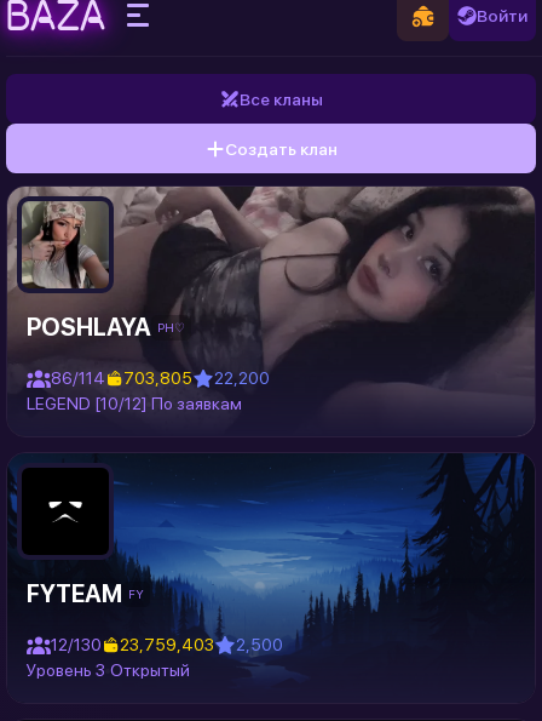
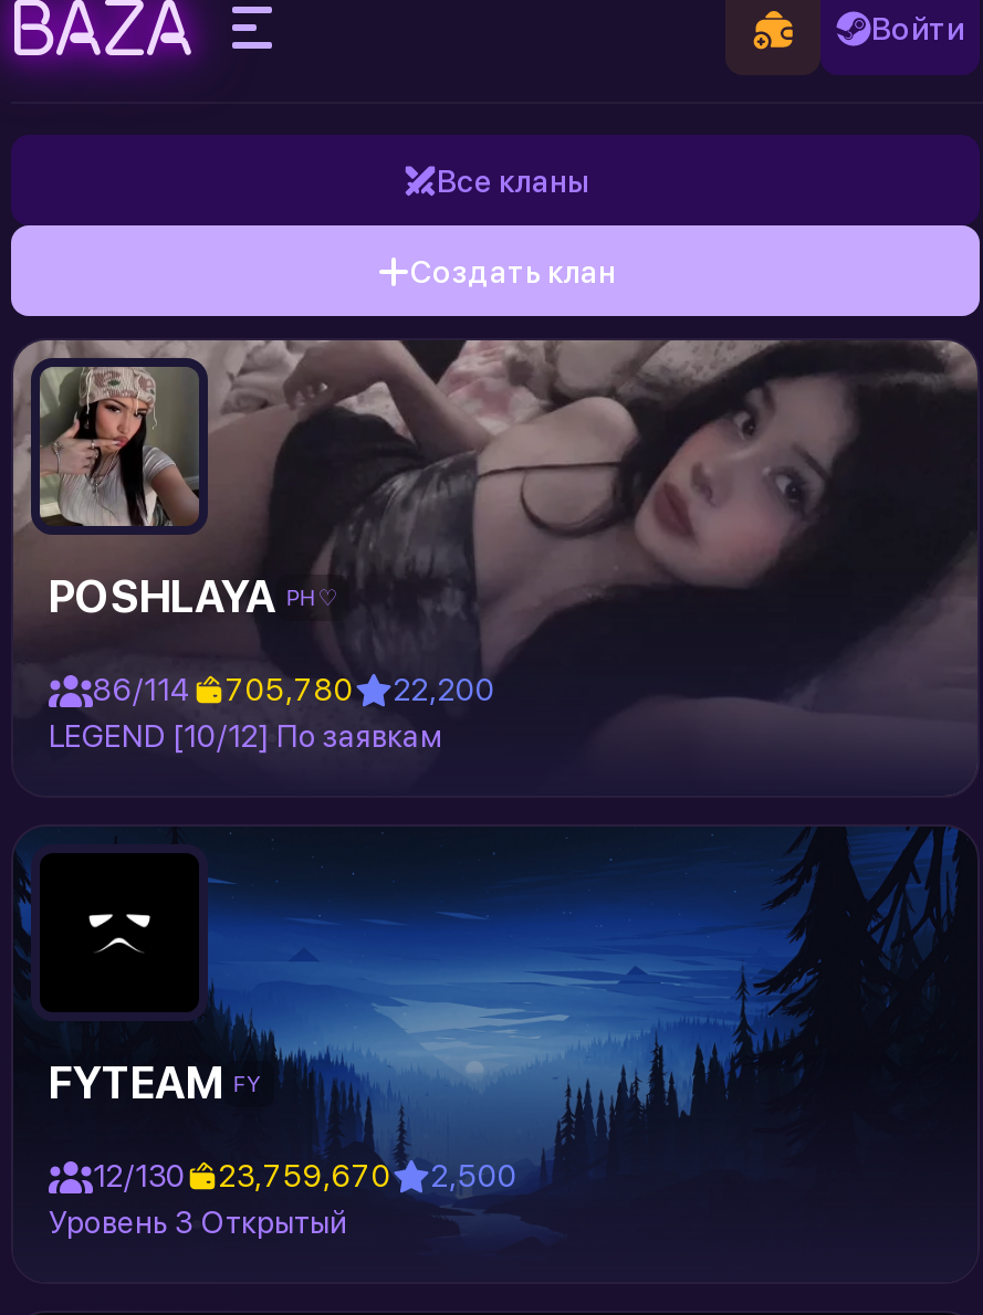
- 86/114 703,805 22,200
+ 86/114 705,780 22,200

- 12/130 23,759,403 2,500
+ 12/130 23,759,670 2,500
